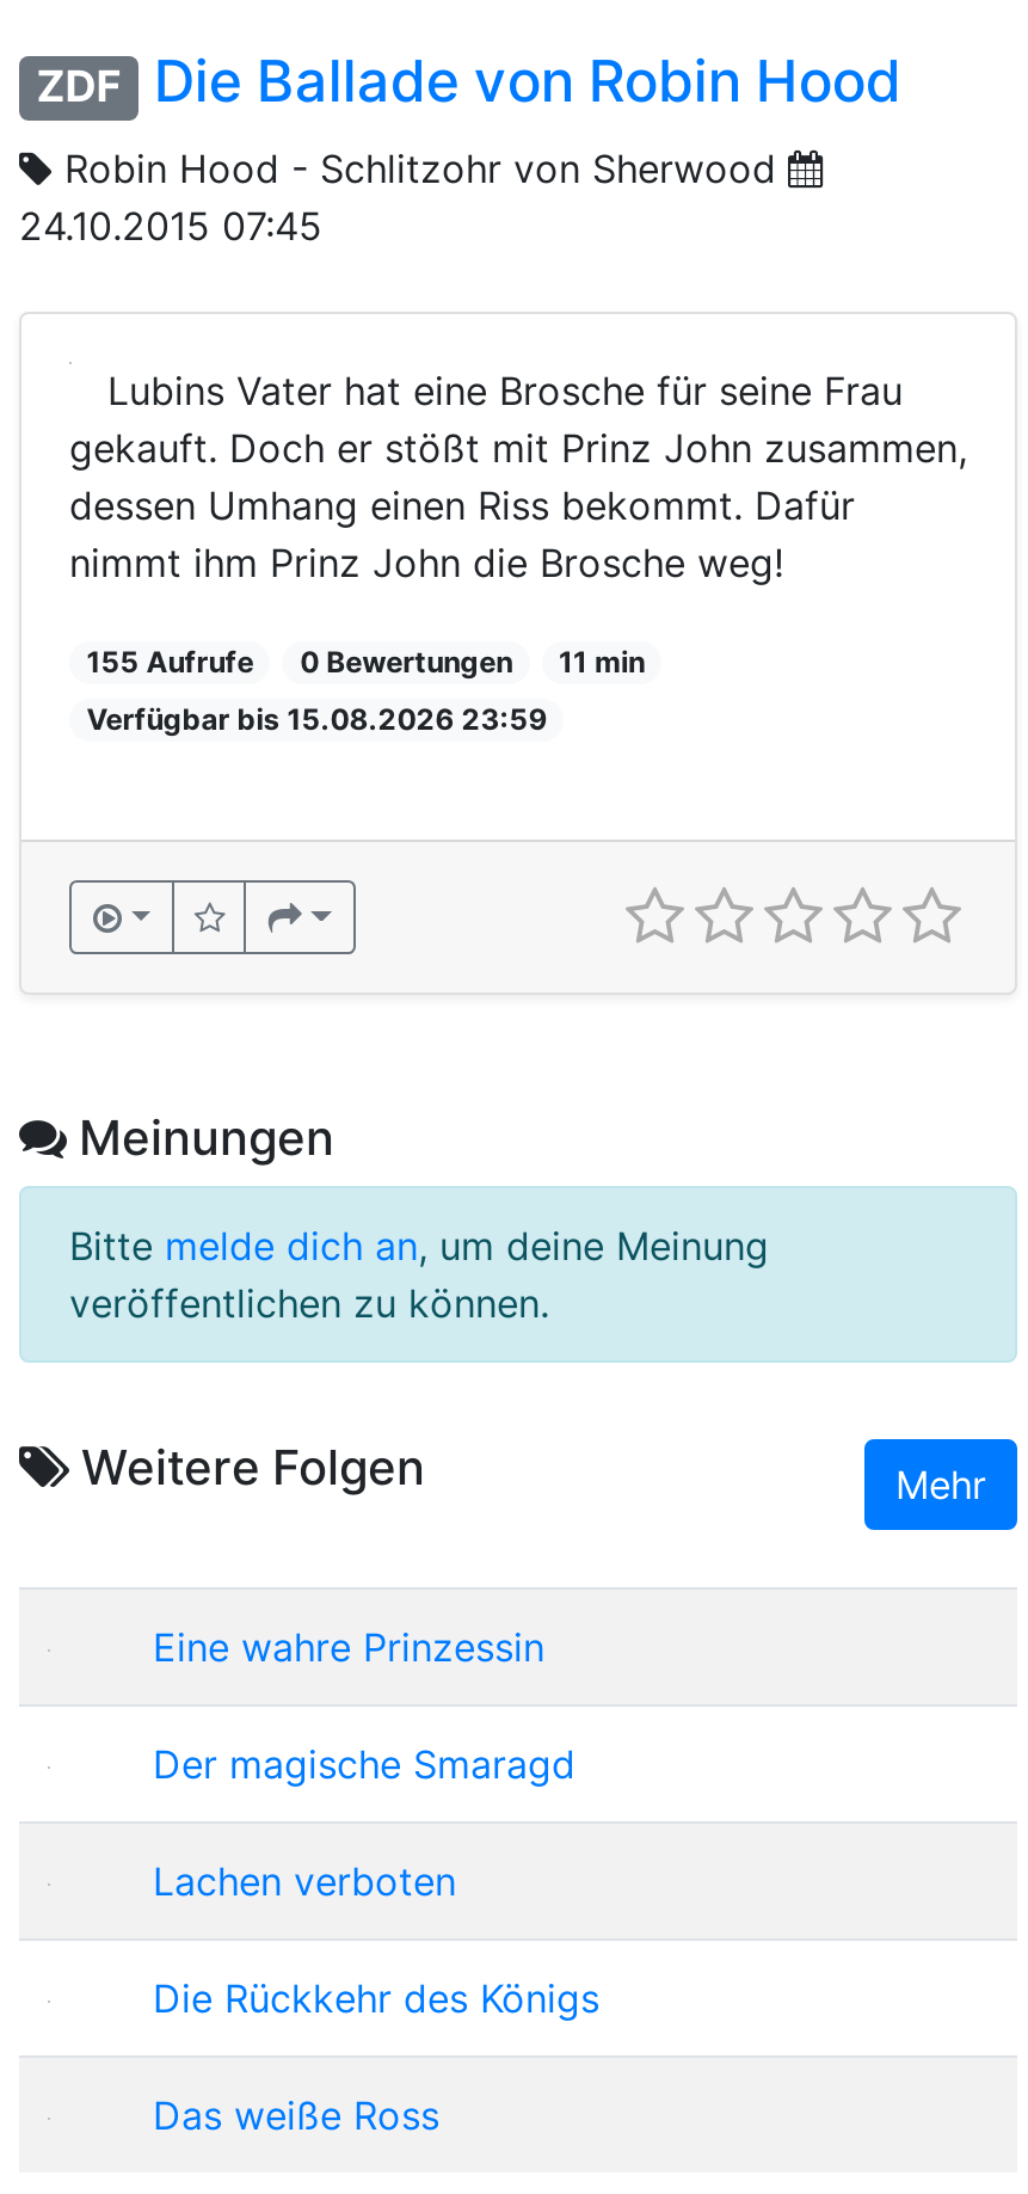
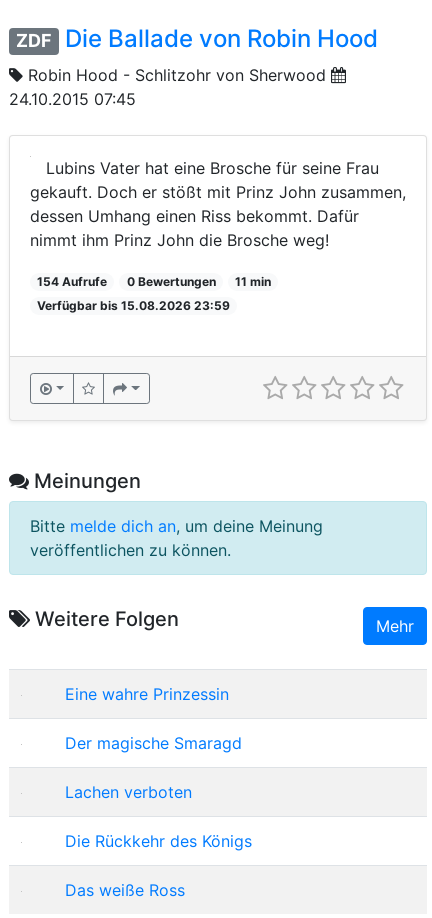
- 155 Aufrufe
+ 154 Aufrufe
